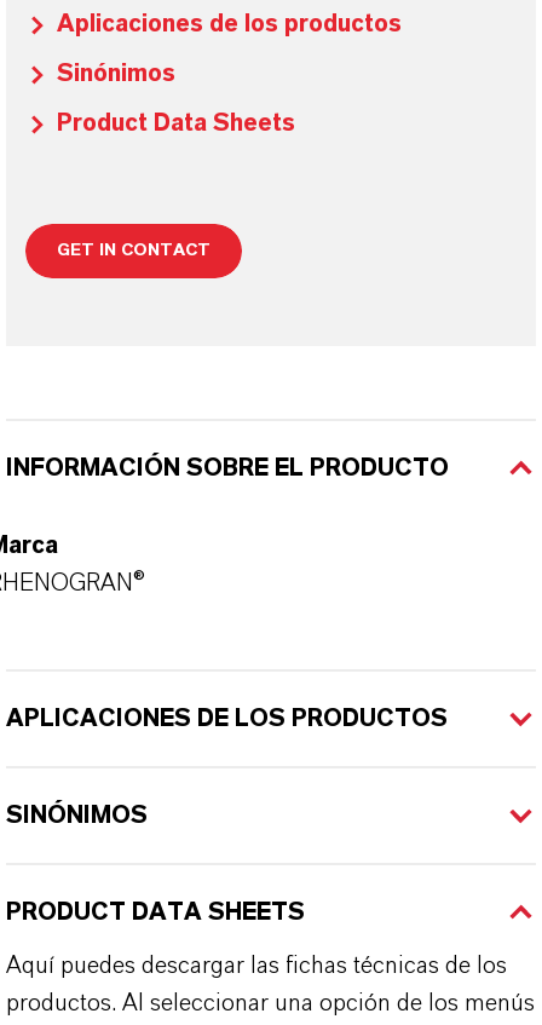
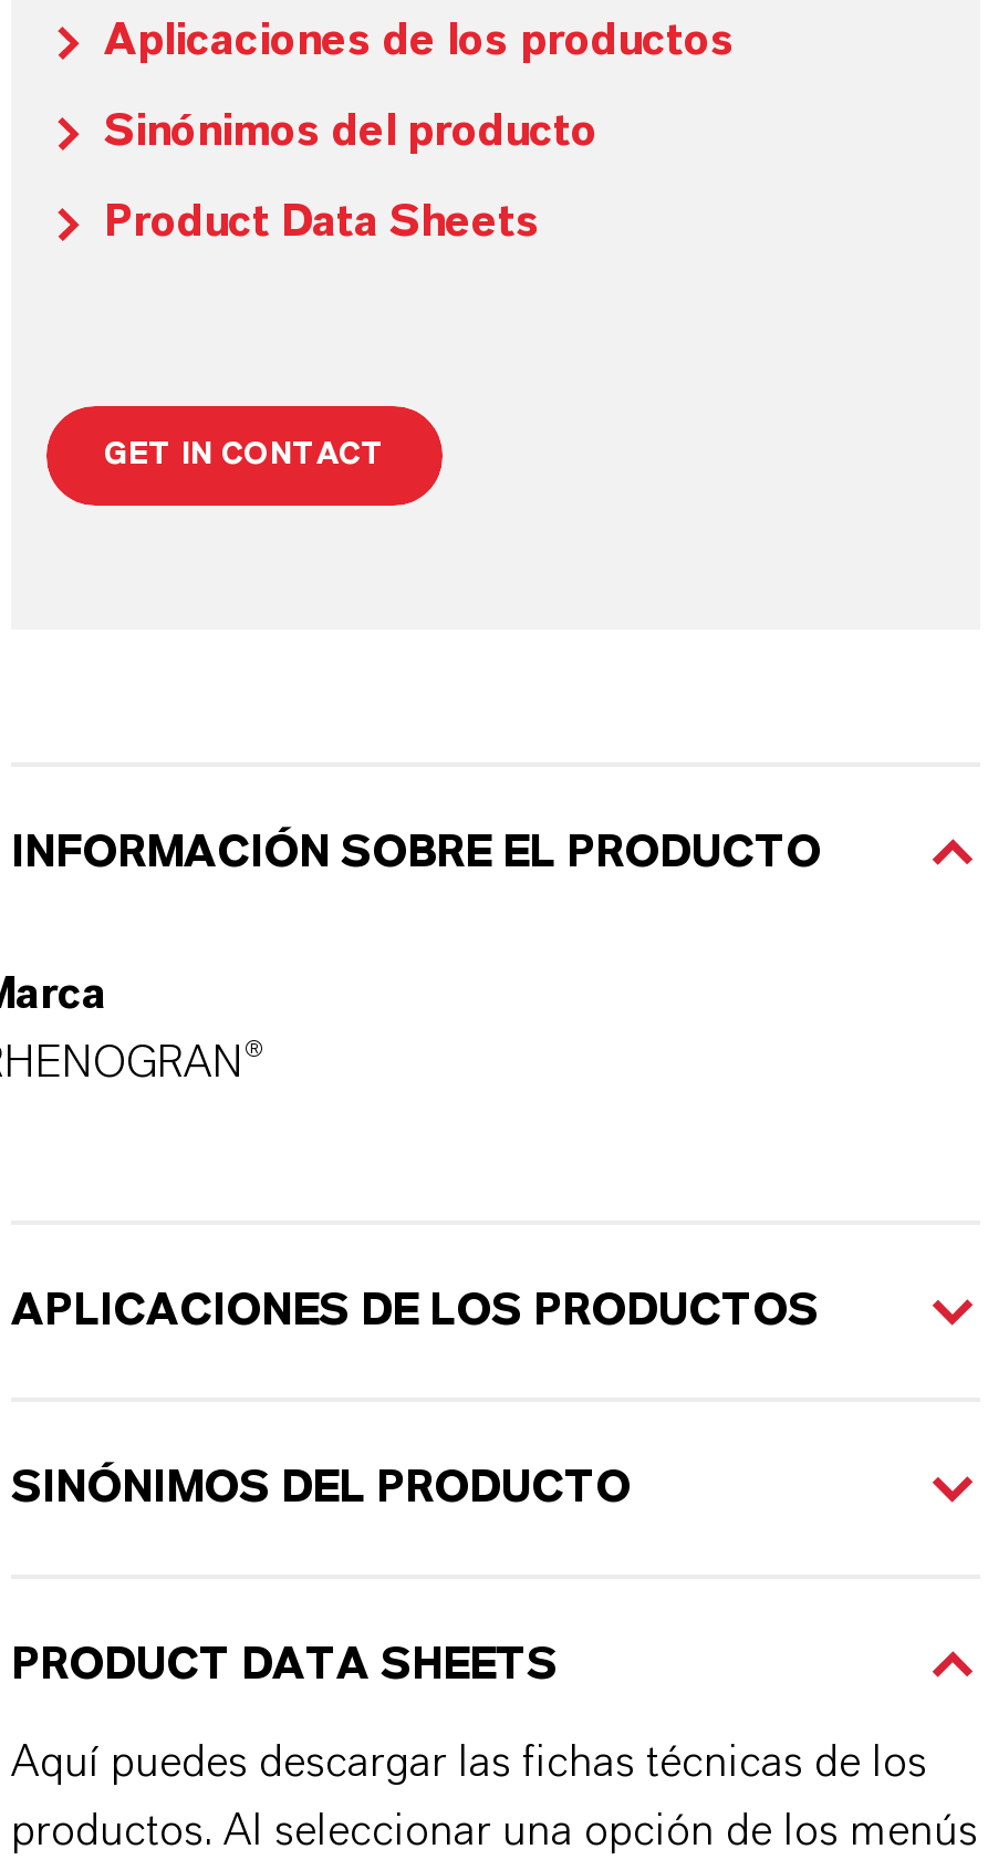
- Sinónimos
+ Sinónimos del producto

- SINÓNIMOS
+ SINÓNIMOS DEL PRODUCTO
